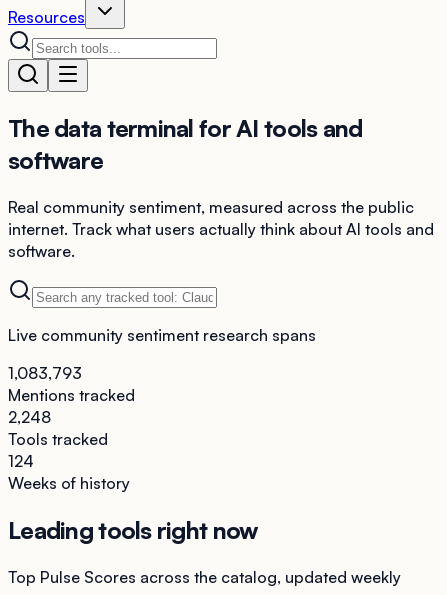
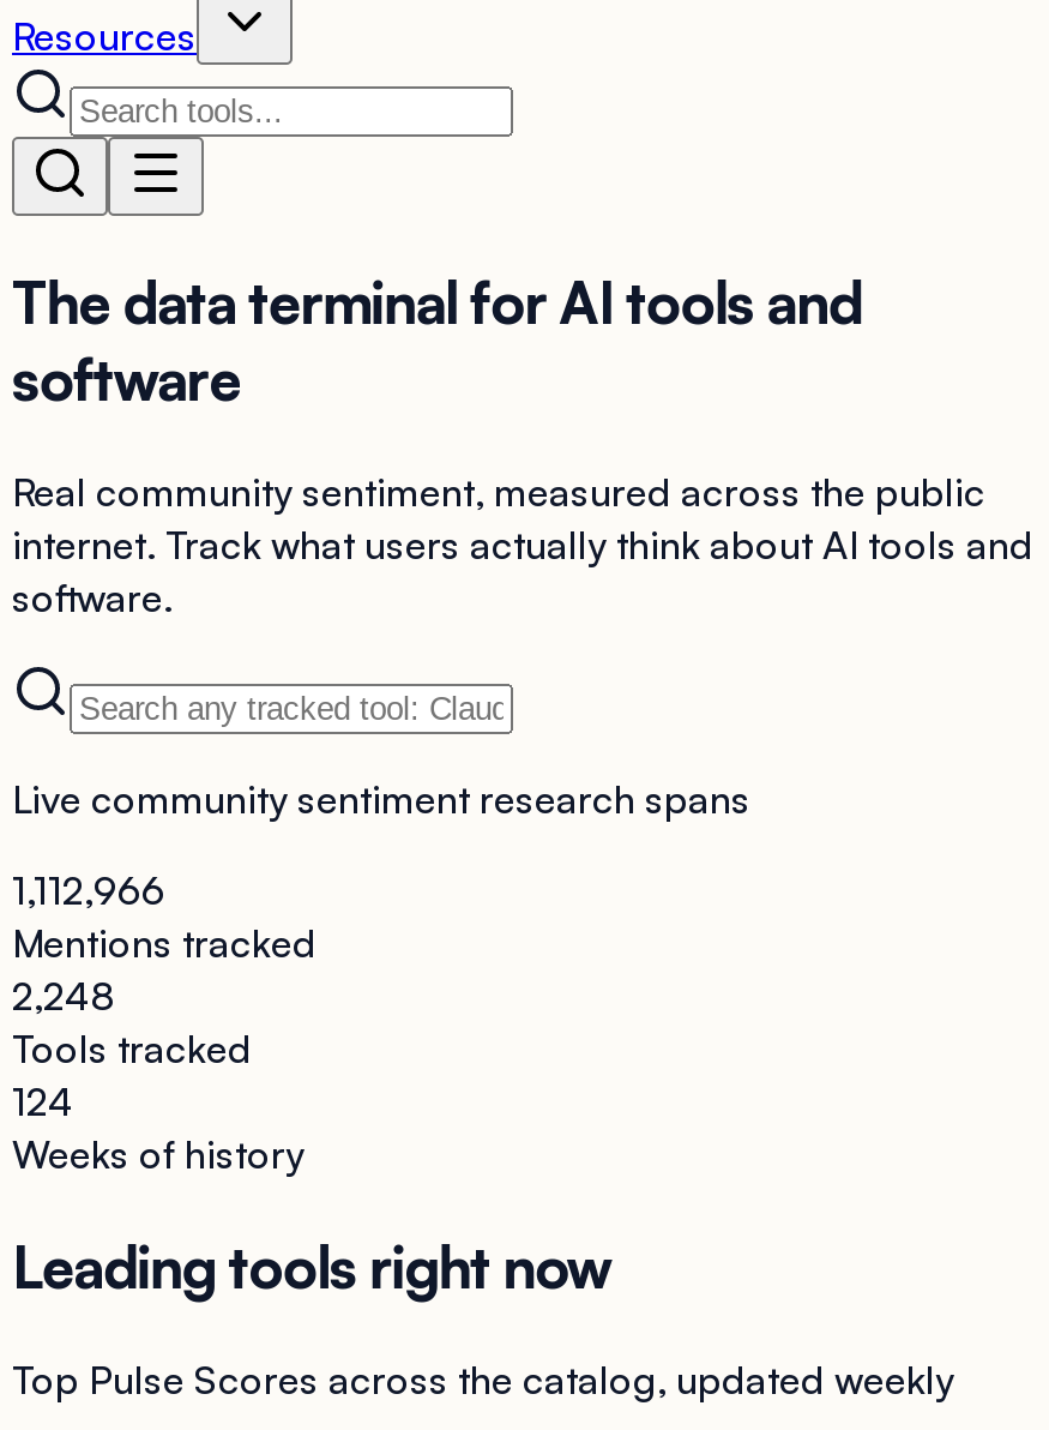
- 1,083,793
+ 1,112,966
